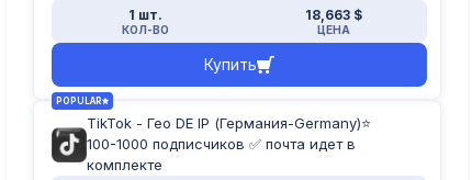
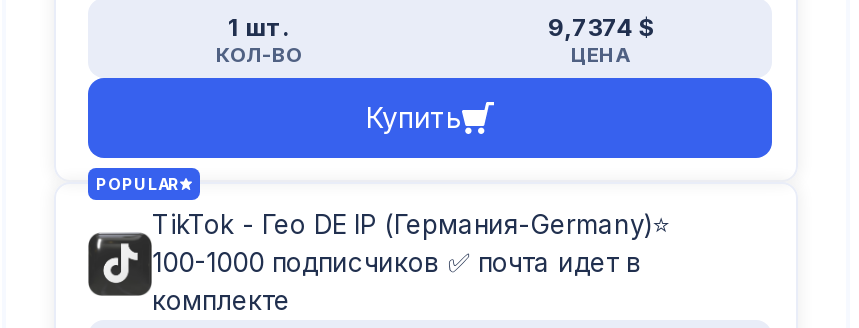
- 18,663 $
+ 9,7374 $
